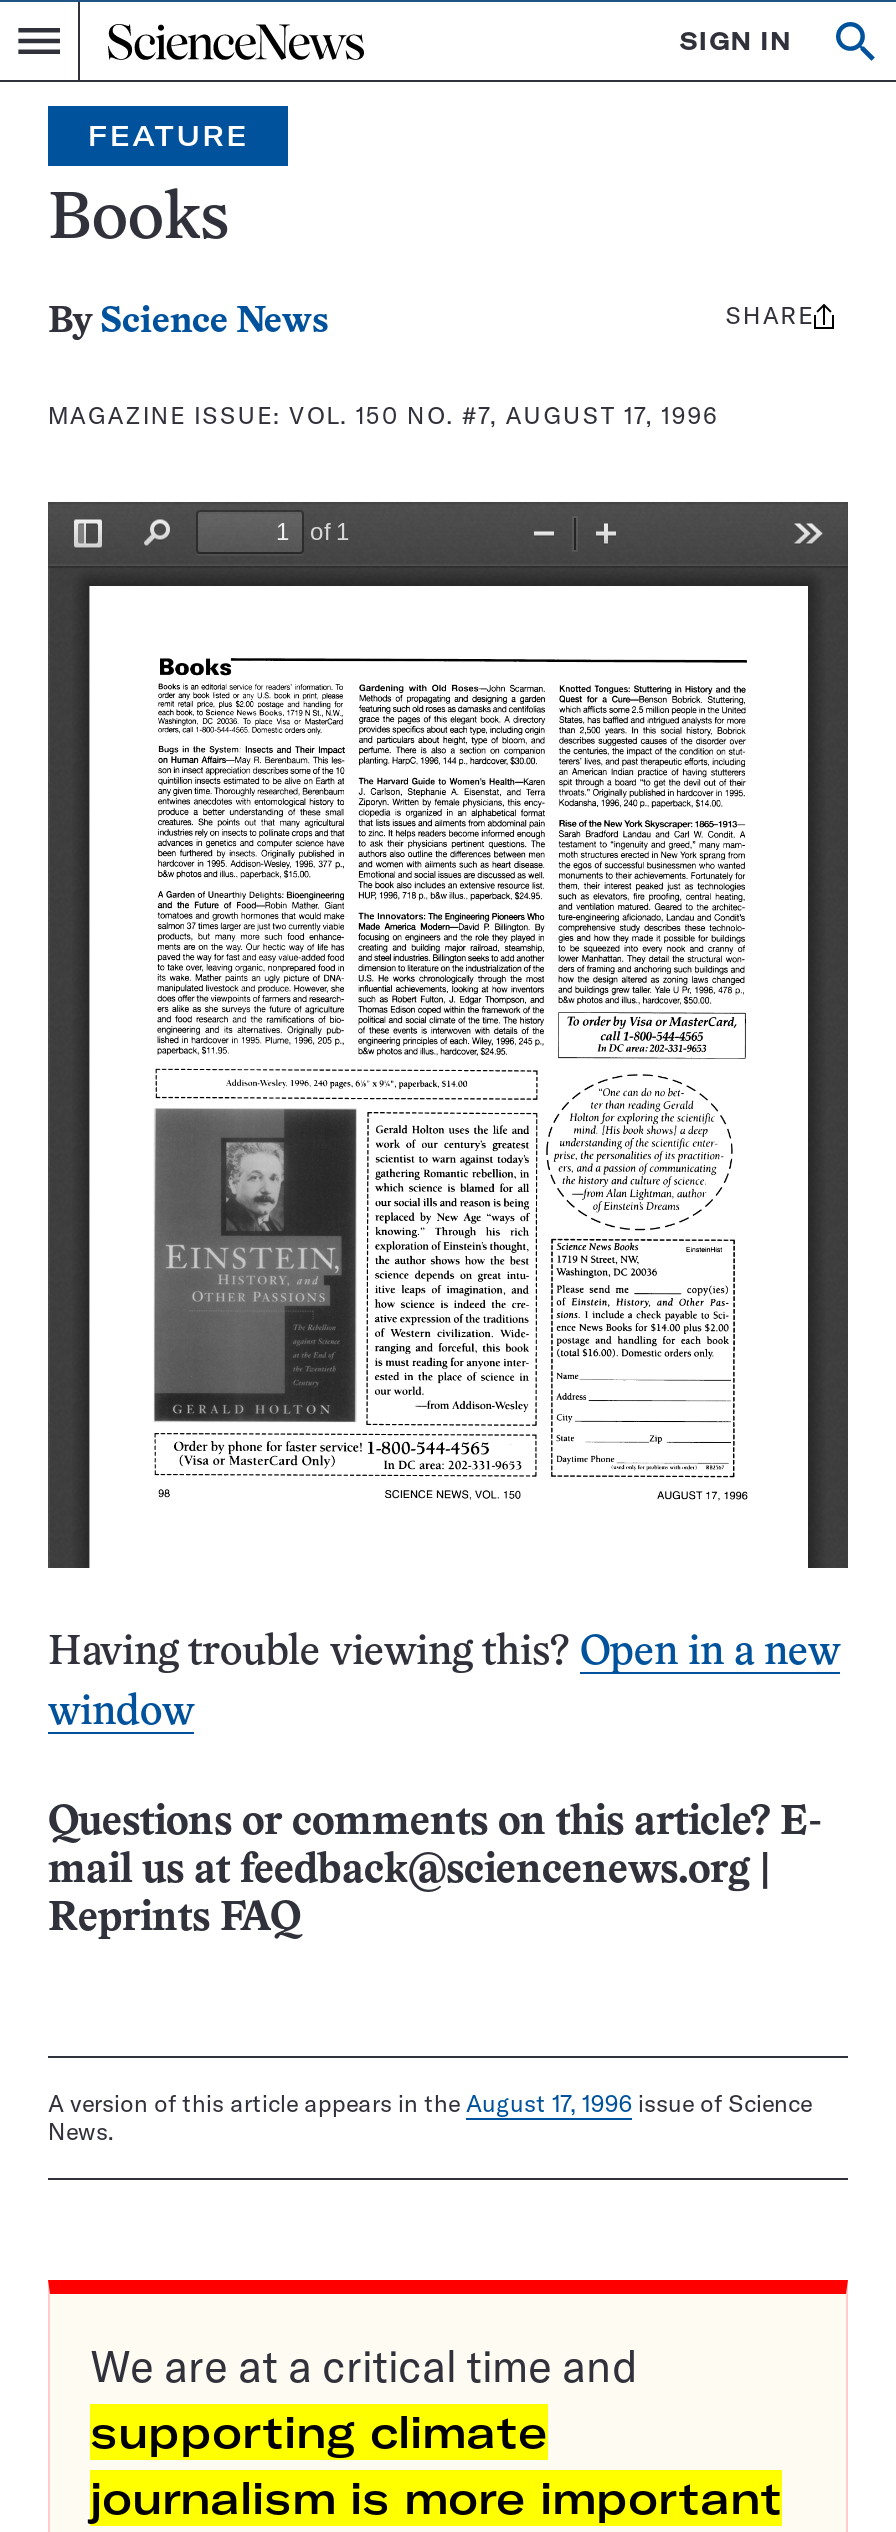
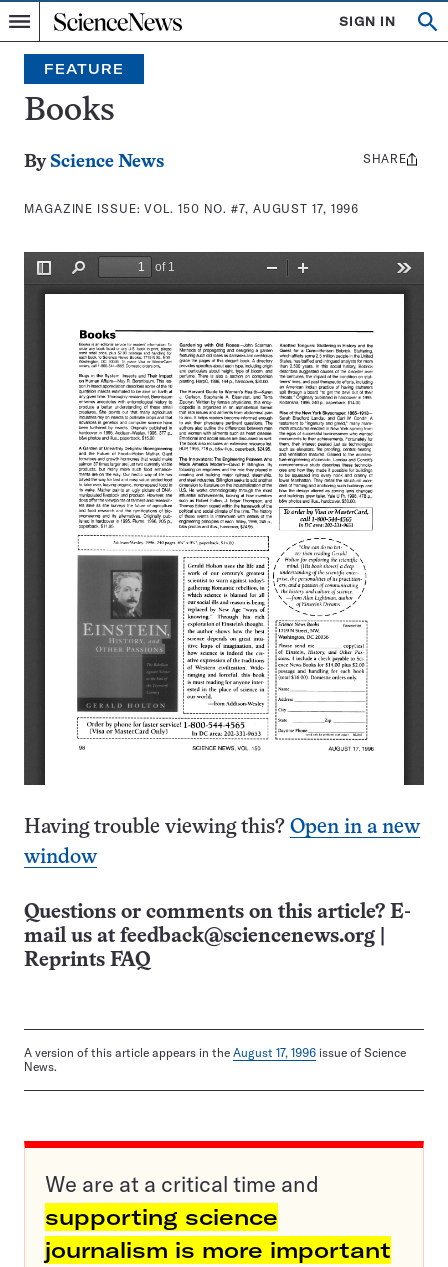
- supporting climate
+ supporting science
